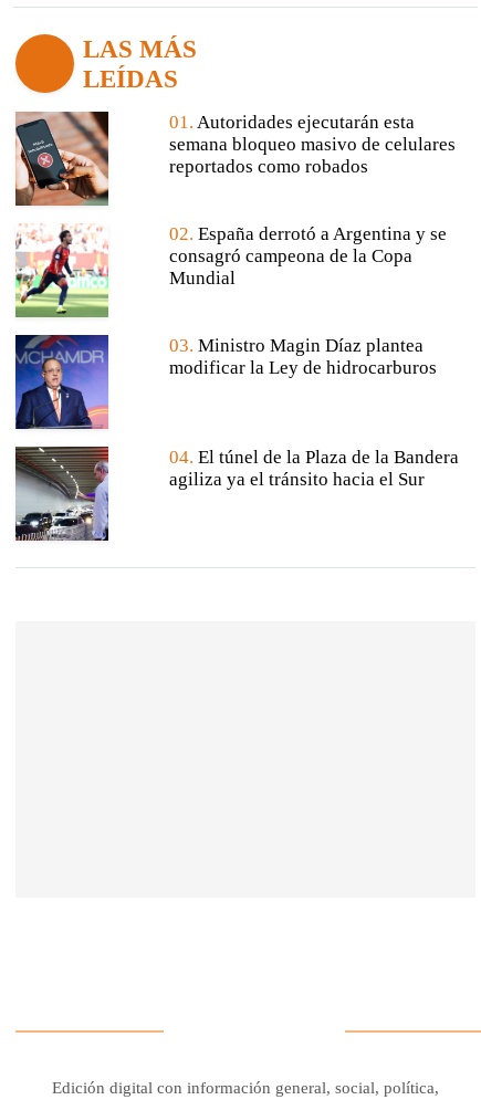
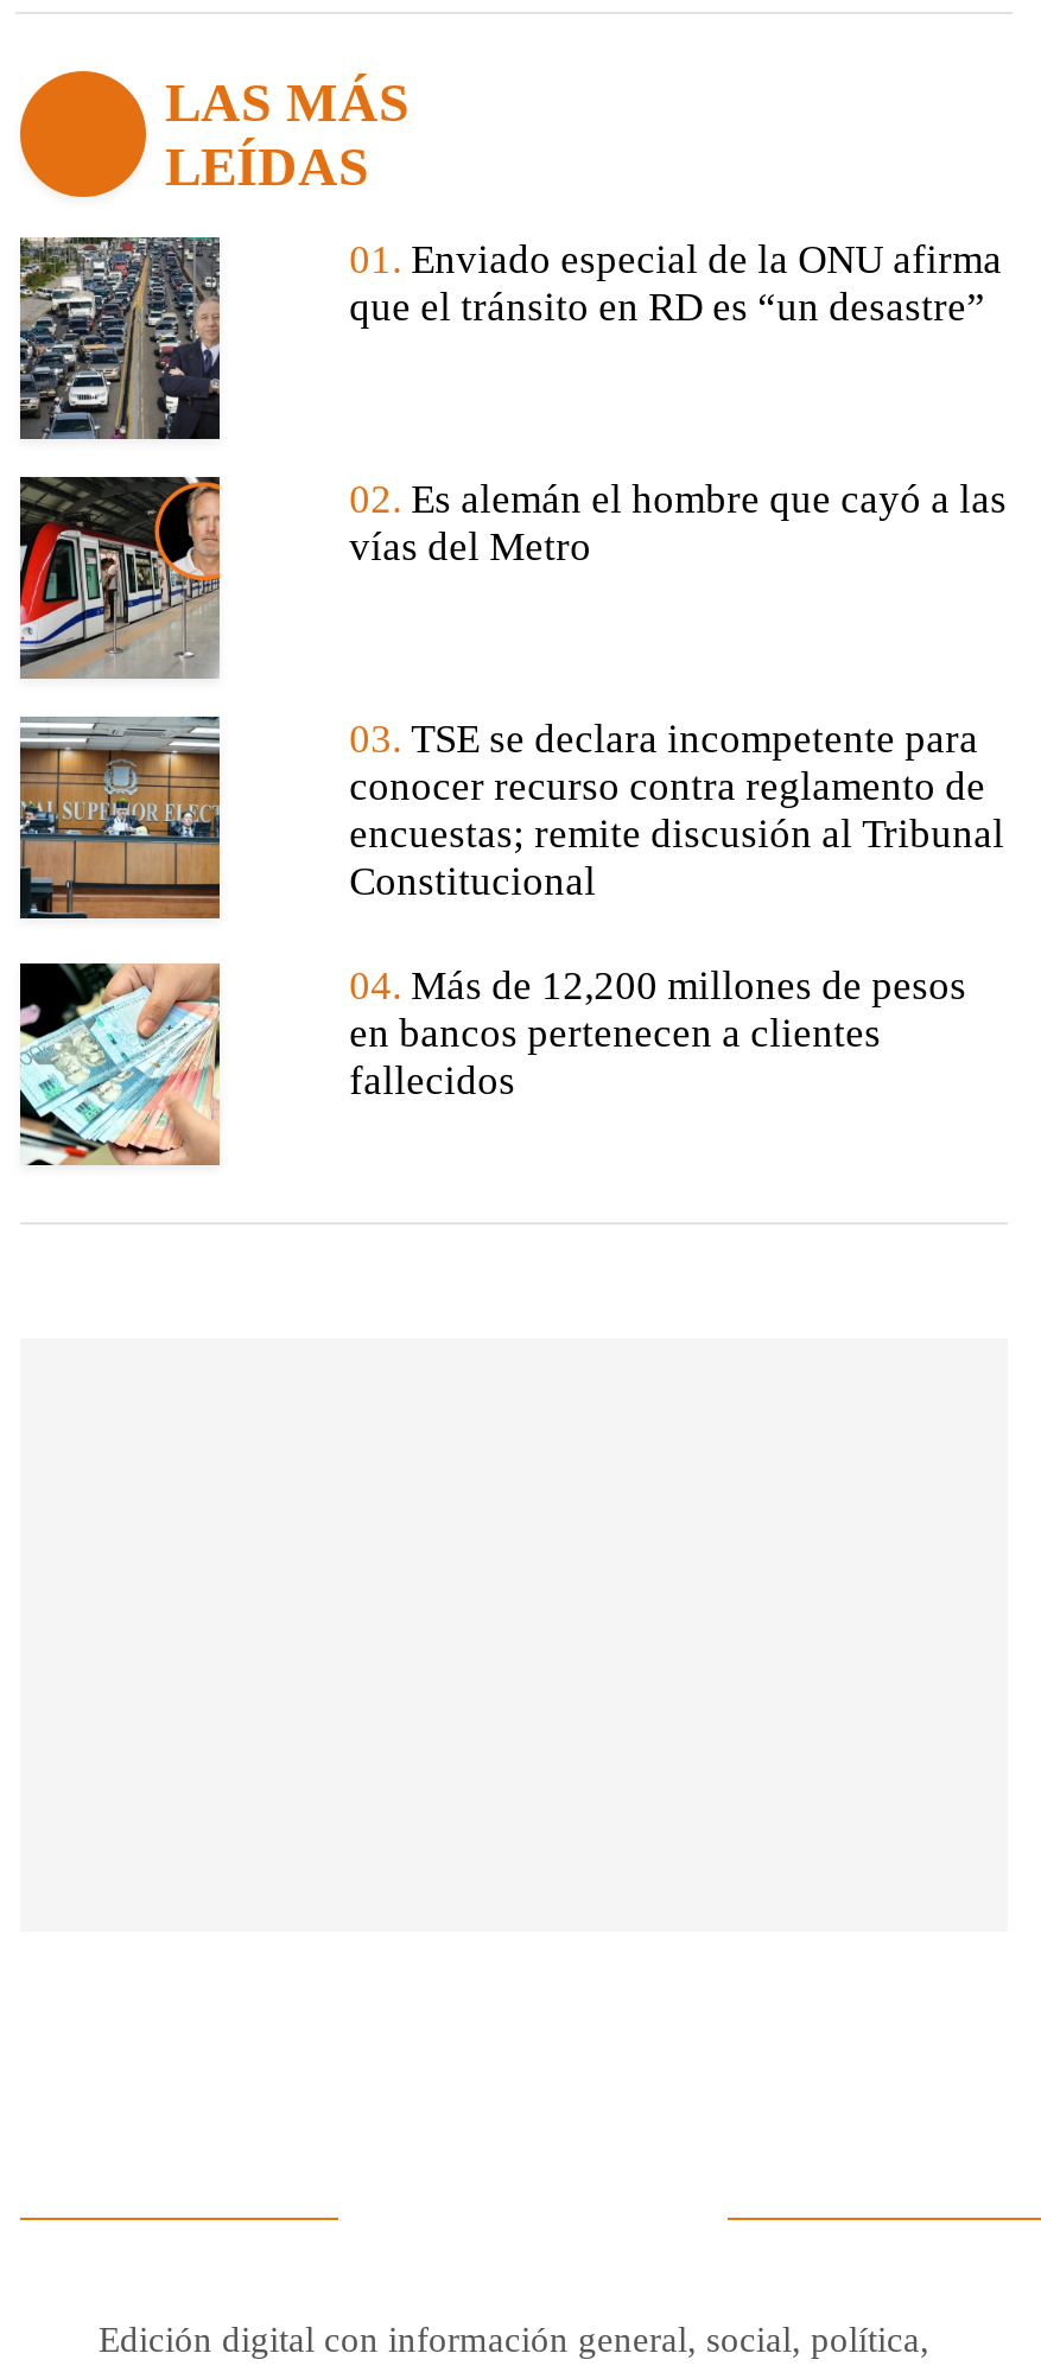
- [image]
+ [image]

- 01. Autoridades ejecutarán esta
- semana bloqueo masivo de celulares
- reportados como robados
+ 01. Enviado especial de la ONU afirma
+ que el tránsito en RD es “un desastre”

- [image]
+ [image]

- 02. España derrotó a Argentina y se
- consagró campeona de la Copa
- Mundial
+ 02. Es alemán el hombre que cayó a las
+ vías del Metro

- [image]
+ [image]

- 03. Ministro Magin Díaz plantea
- modificar la Ley de hidrocarburos
+ 03. TSE se declara incompetente para
+ conocer recurso contra reglamento de
+ encuestas; remite discusión al Tribunal
+ Constitucional

- [image]
+ [image]

- 04. El túnel de la Plaza de la Bandera
- agiliza ya el tránsito hacia el Sur
+ 04. Más de 12,200 millones de pesos
+ en bancos pertenecen a clientes
+ fallecidos
